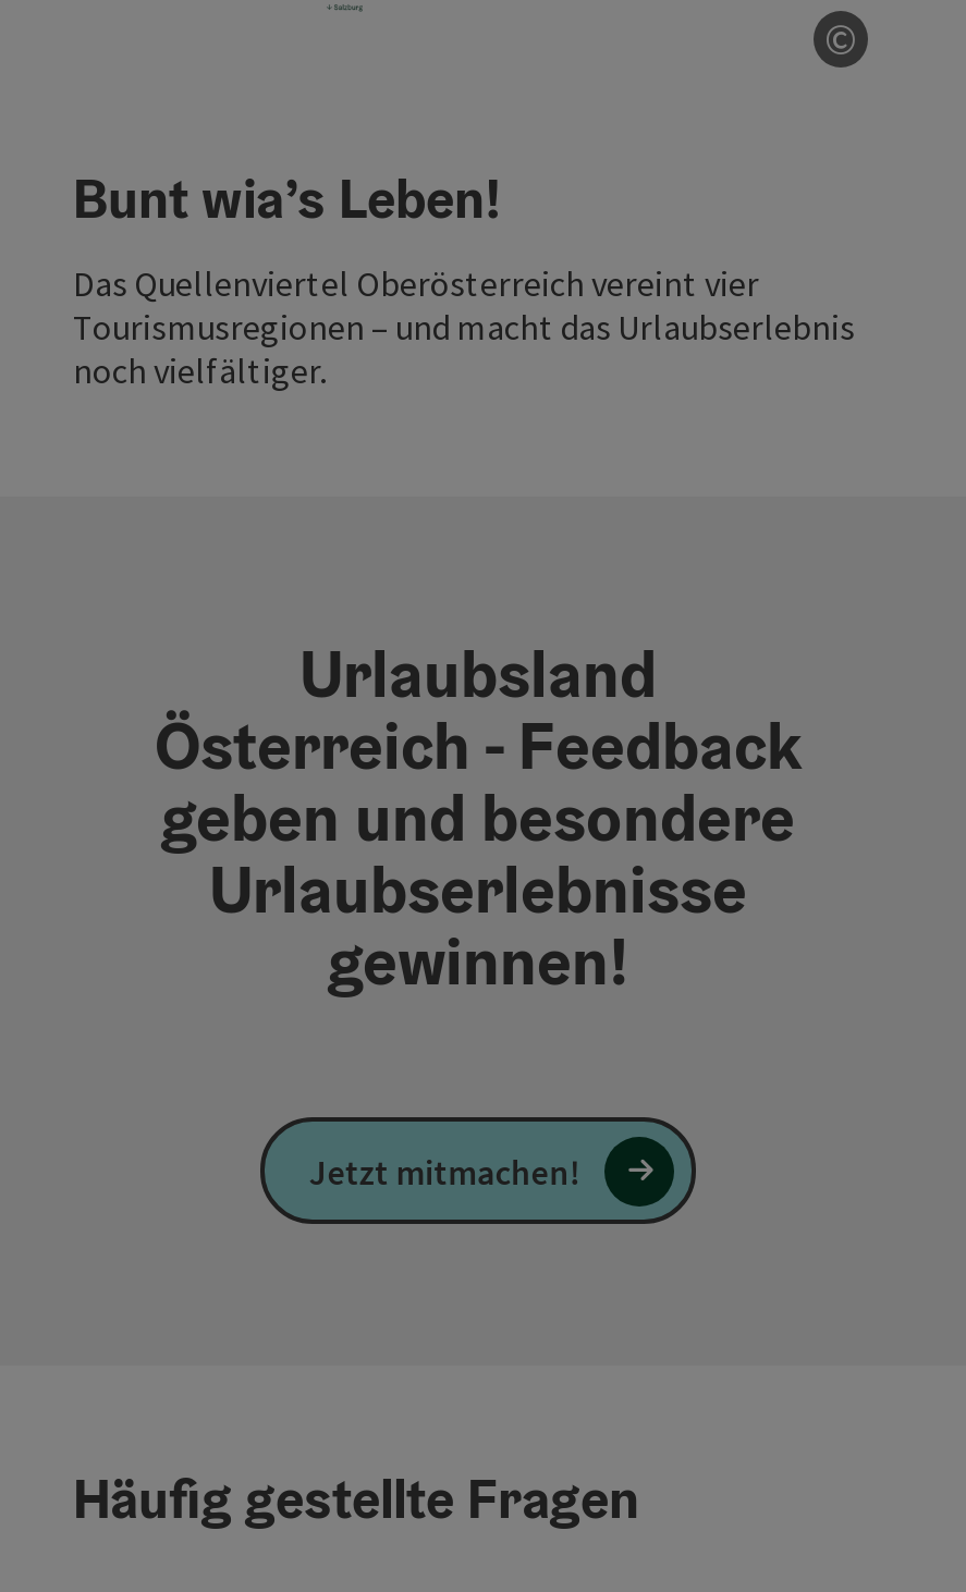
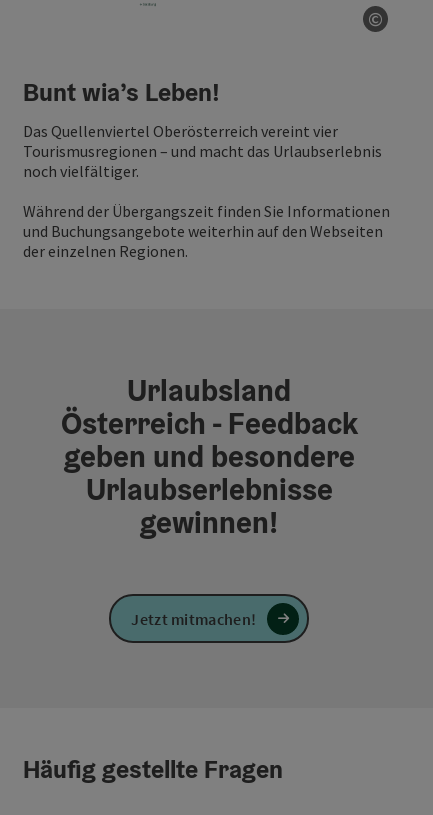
+ Während der Übergangszeit finden Sie Informationen
+ und Buchungsangebote weiterhin auf den Webseiten
+ der einzelnen Regionen.
